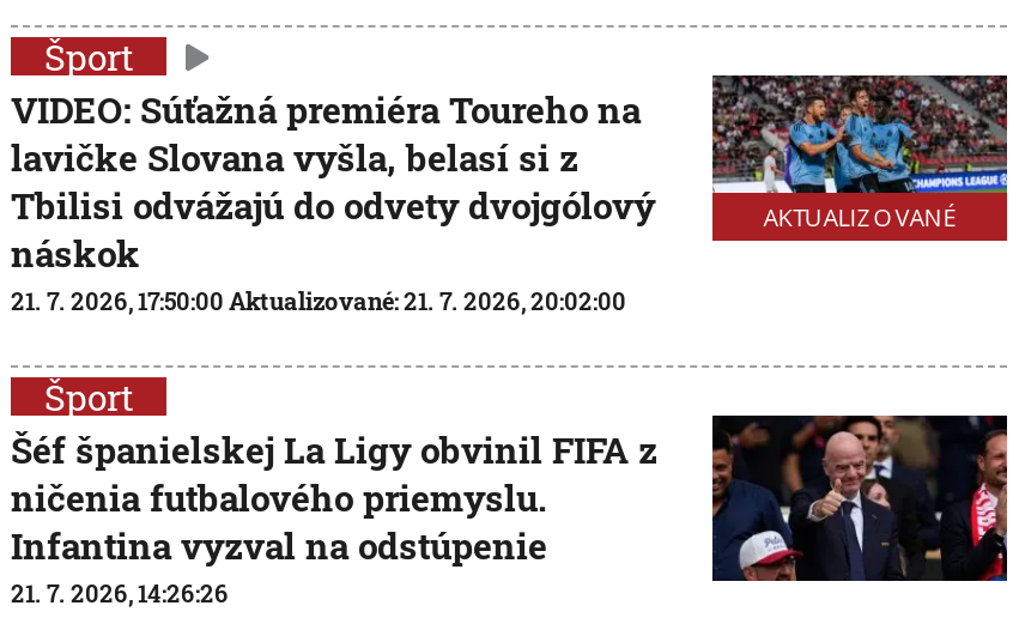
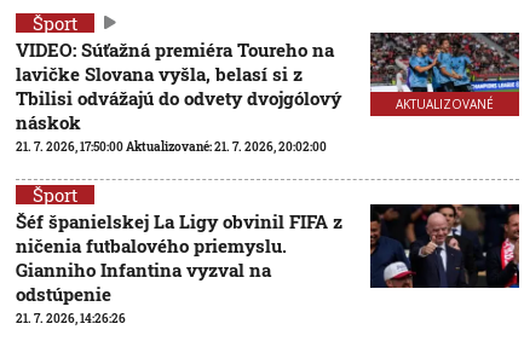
- Infantina vyzval na odstúpenie
+ Gianniho Infantina vyzval na
+ odstúpenie
